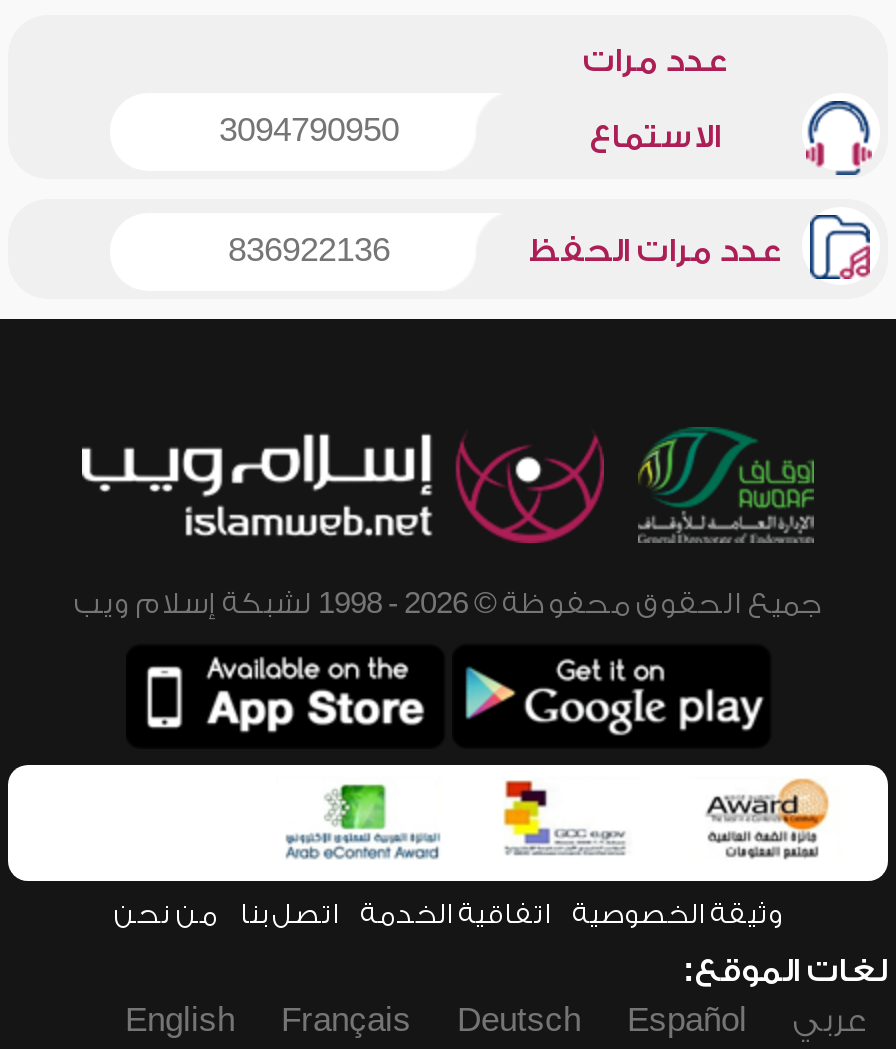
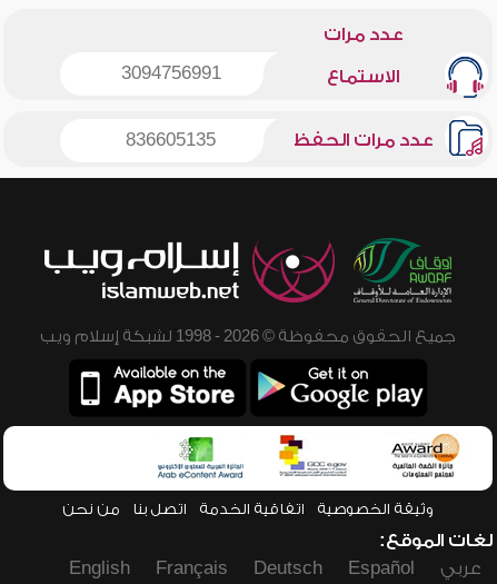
- 3094790950
+ 3094756991

- 836922136
+ 836605135
